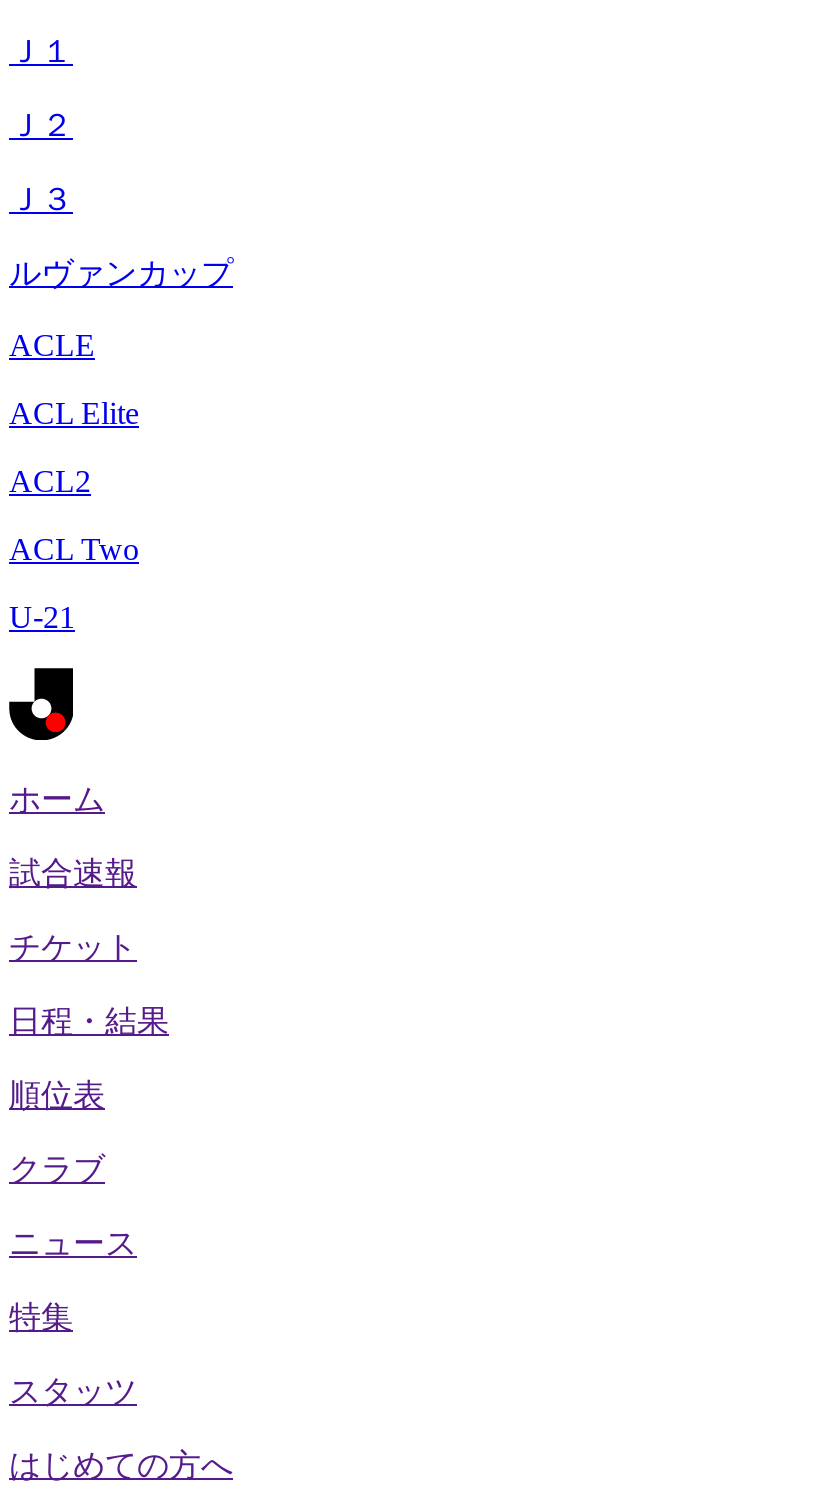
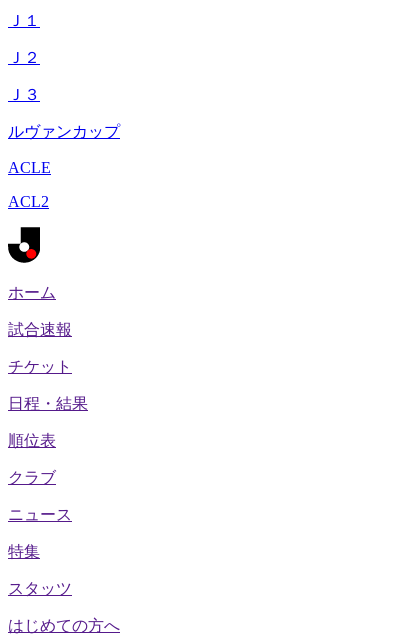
- ACL Elite

- ACL Two
- U-21
